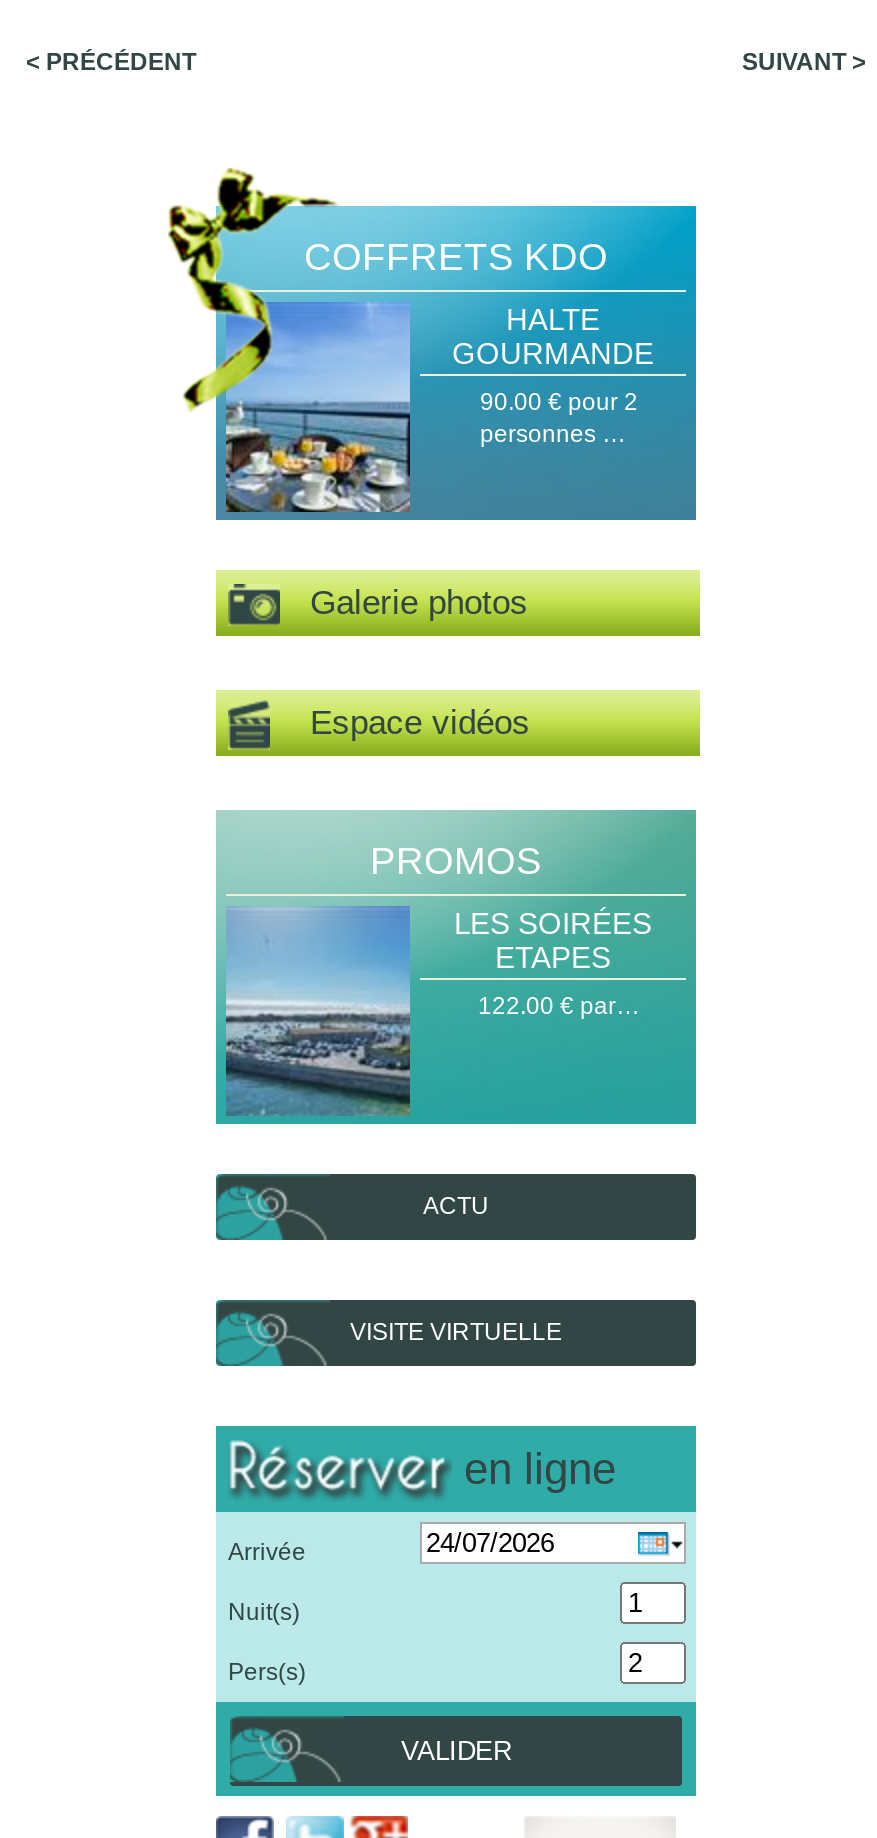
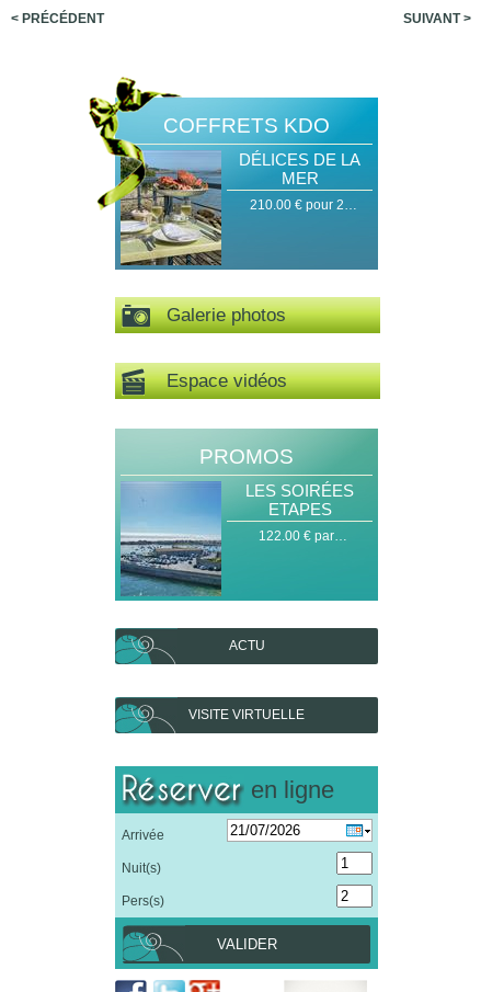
- [image]
- HALTE
- GOURMANDE
+ [image]
+ DÉLICES DE LA
+ MER

- 90.00 € pour 2
- personnes …
+ 210.00 € pour 2…
